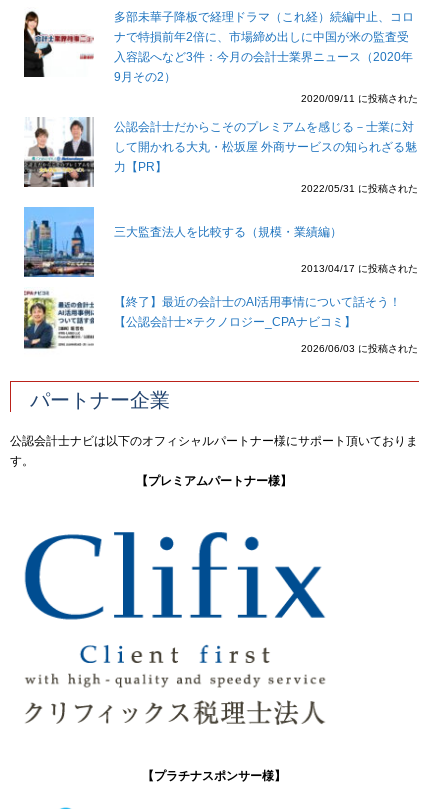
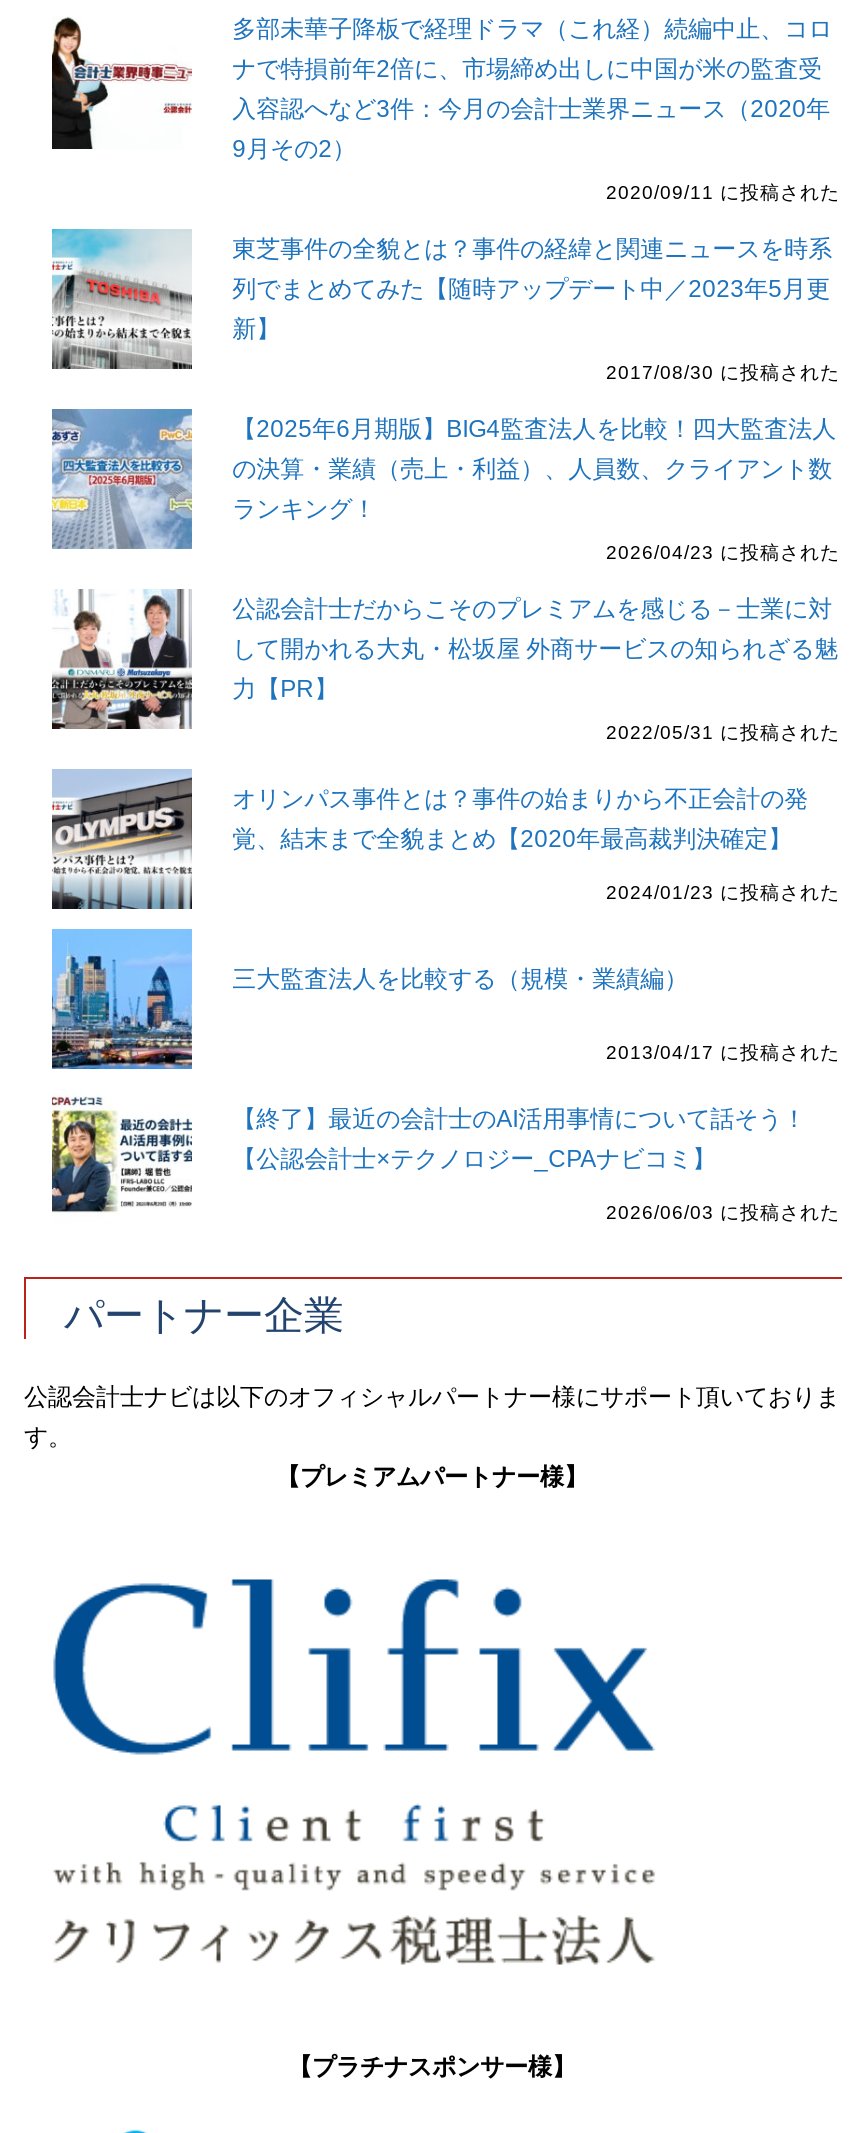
+ [image]
+ 東芝事件の全貌とは？事件の経緯と関連ニュースを時系
+ 列でまとめてみた【随時アップデート中／2023年5月更
+ 新】
+ 2017/08/30 に投稿された
+ 【2025年6月期版】BIG4監査法人を比較！四大監査法人
+ の決算・業績（売上・利益）、人員数、クライアント数
+ ランキング！
+ 2026/04/23 に投稿された

+ [image]

+ [image]
+ オリンパス事件とは？事件の始まりから不正会計の発
+ 覚、結末まで全貌まとめ【2020年最高裁判決確定】
+ 2024/01/23 に投稿された
